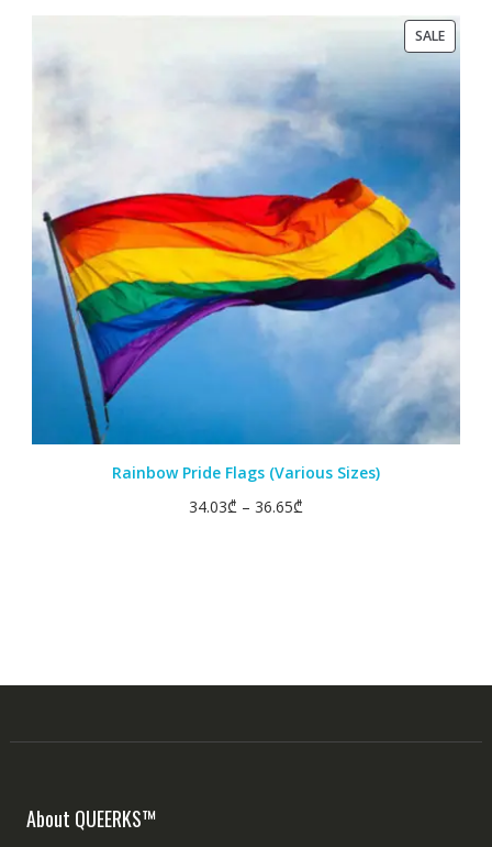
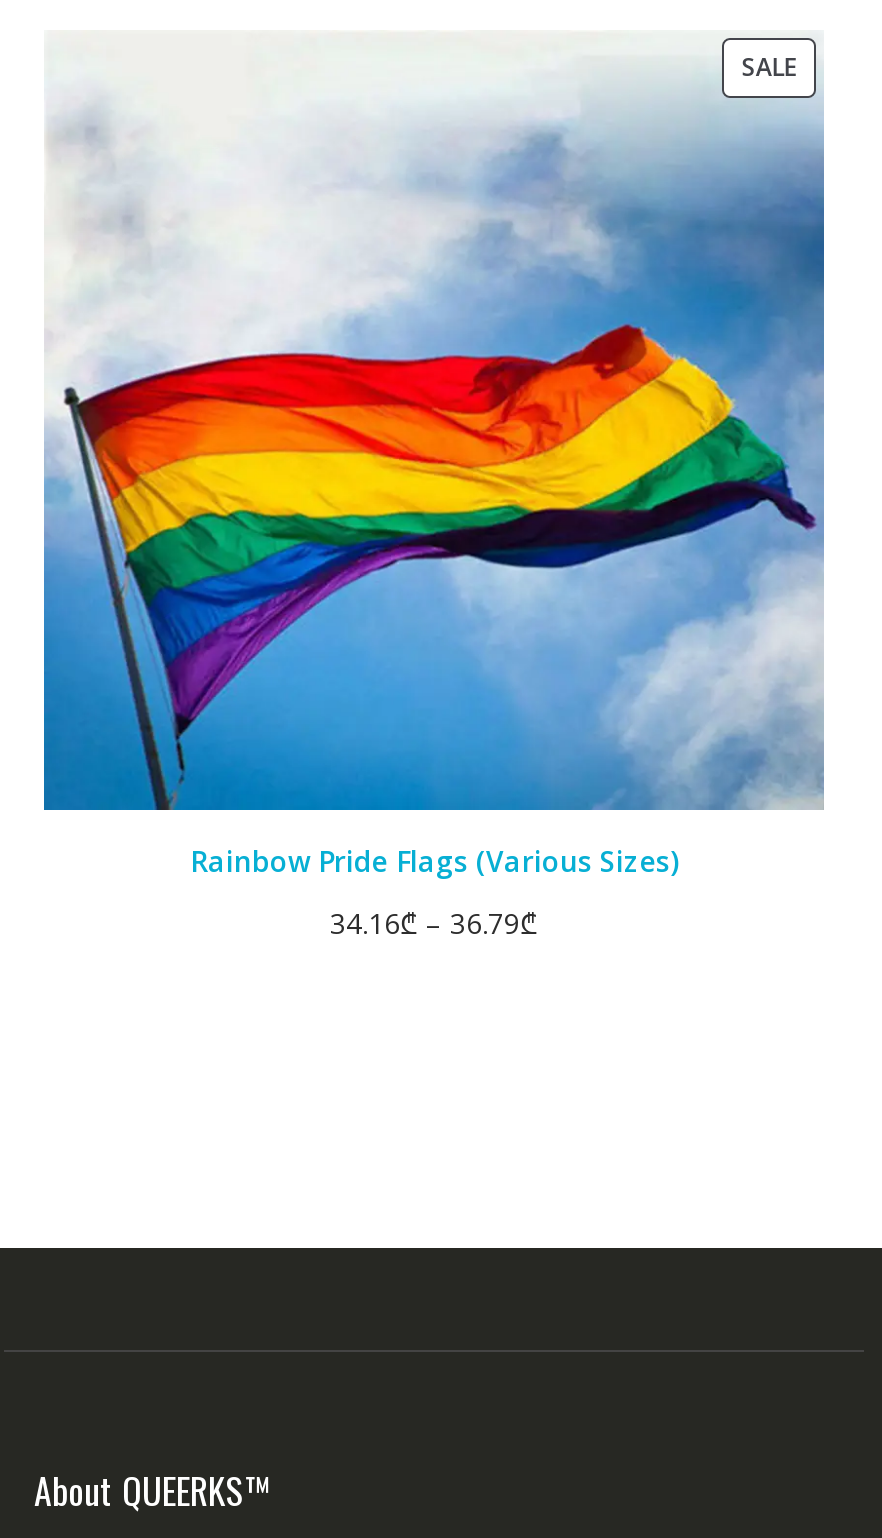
- 34.03₾ – 36.65₾
+ 34.16₾ – 36.79₾
